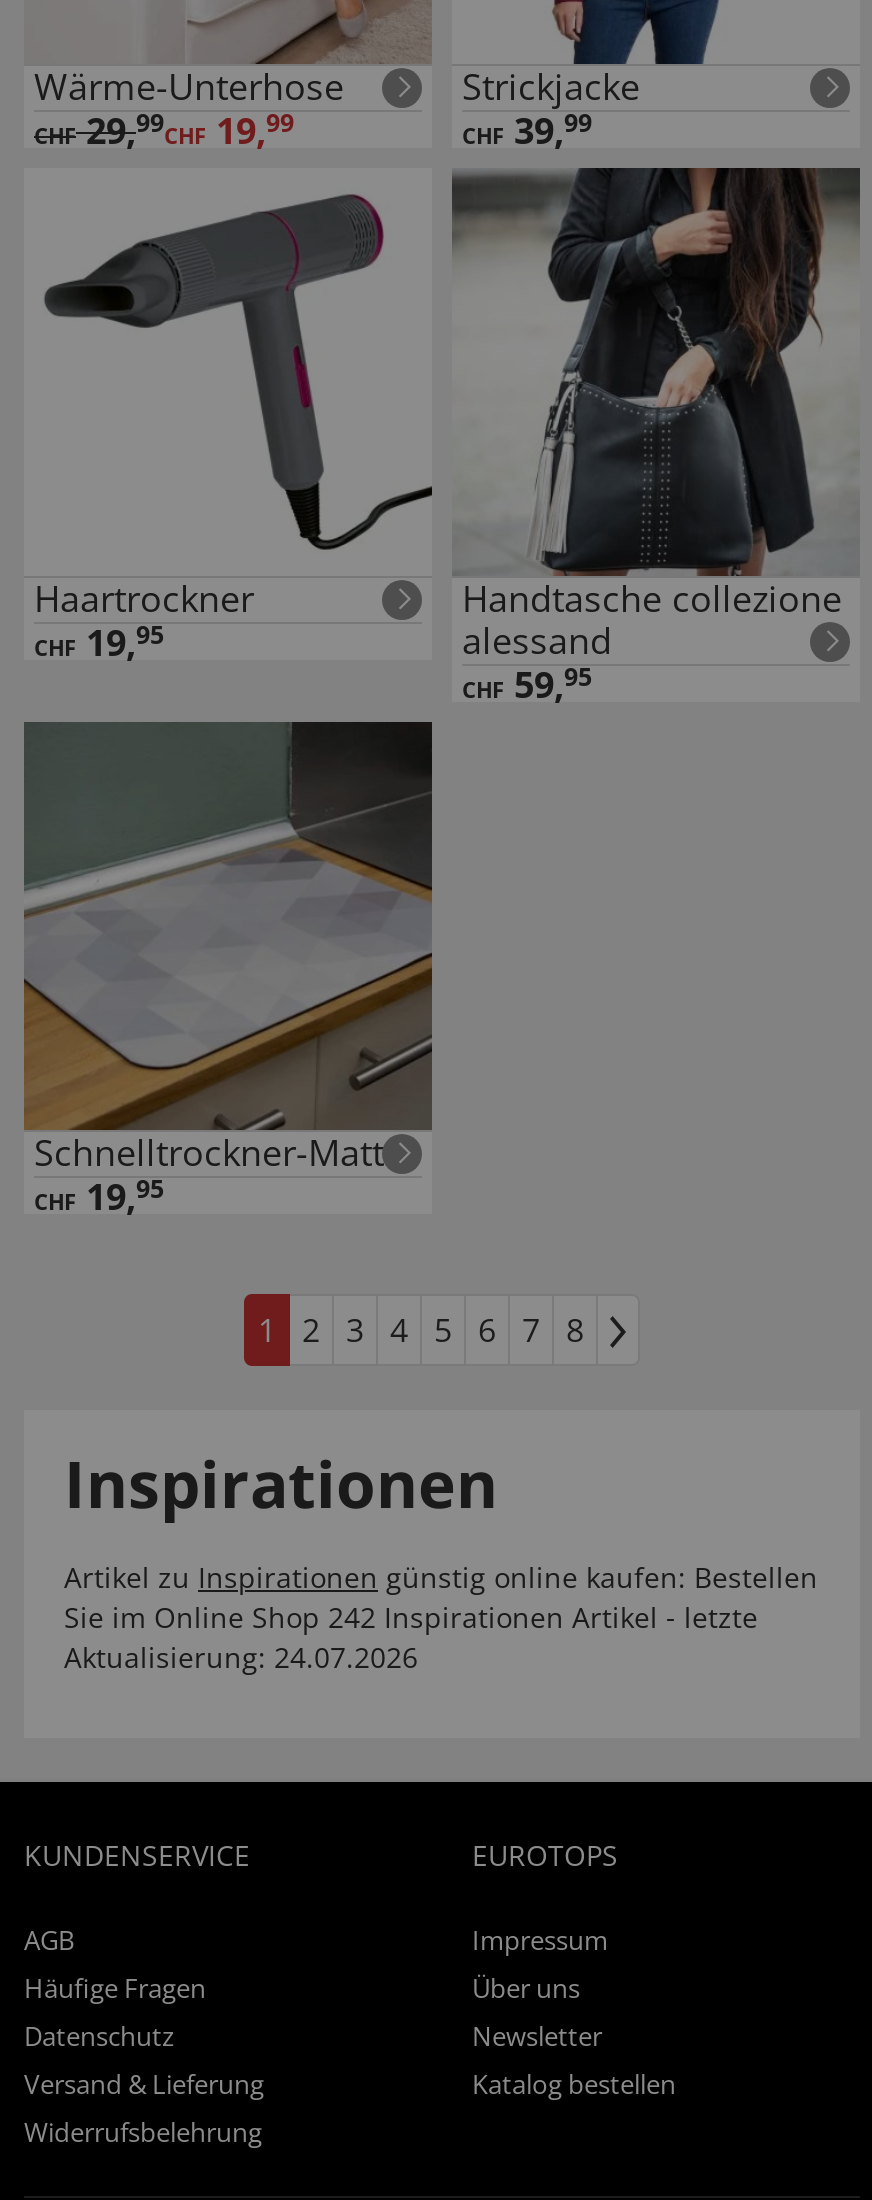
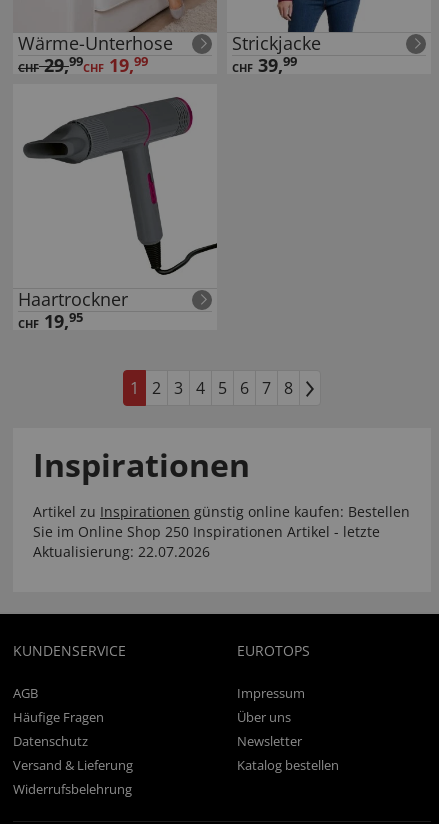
- [image]
- Handtasche collezione
- alessand
- CHF 59,95

- [image]
- Schnelltrockner-Matte
- CHF 19,95

- Sie im Online Shop 242 Inspirationen Artikel - letzte
+ Sie im Online Shop 250 Inspirationen Artikel - letzte

- Aktualisierung: 24.07.2026
+ Aktualisierung: 22.07.2026
